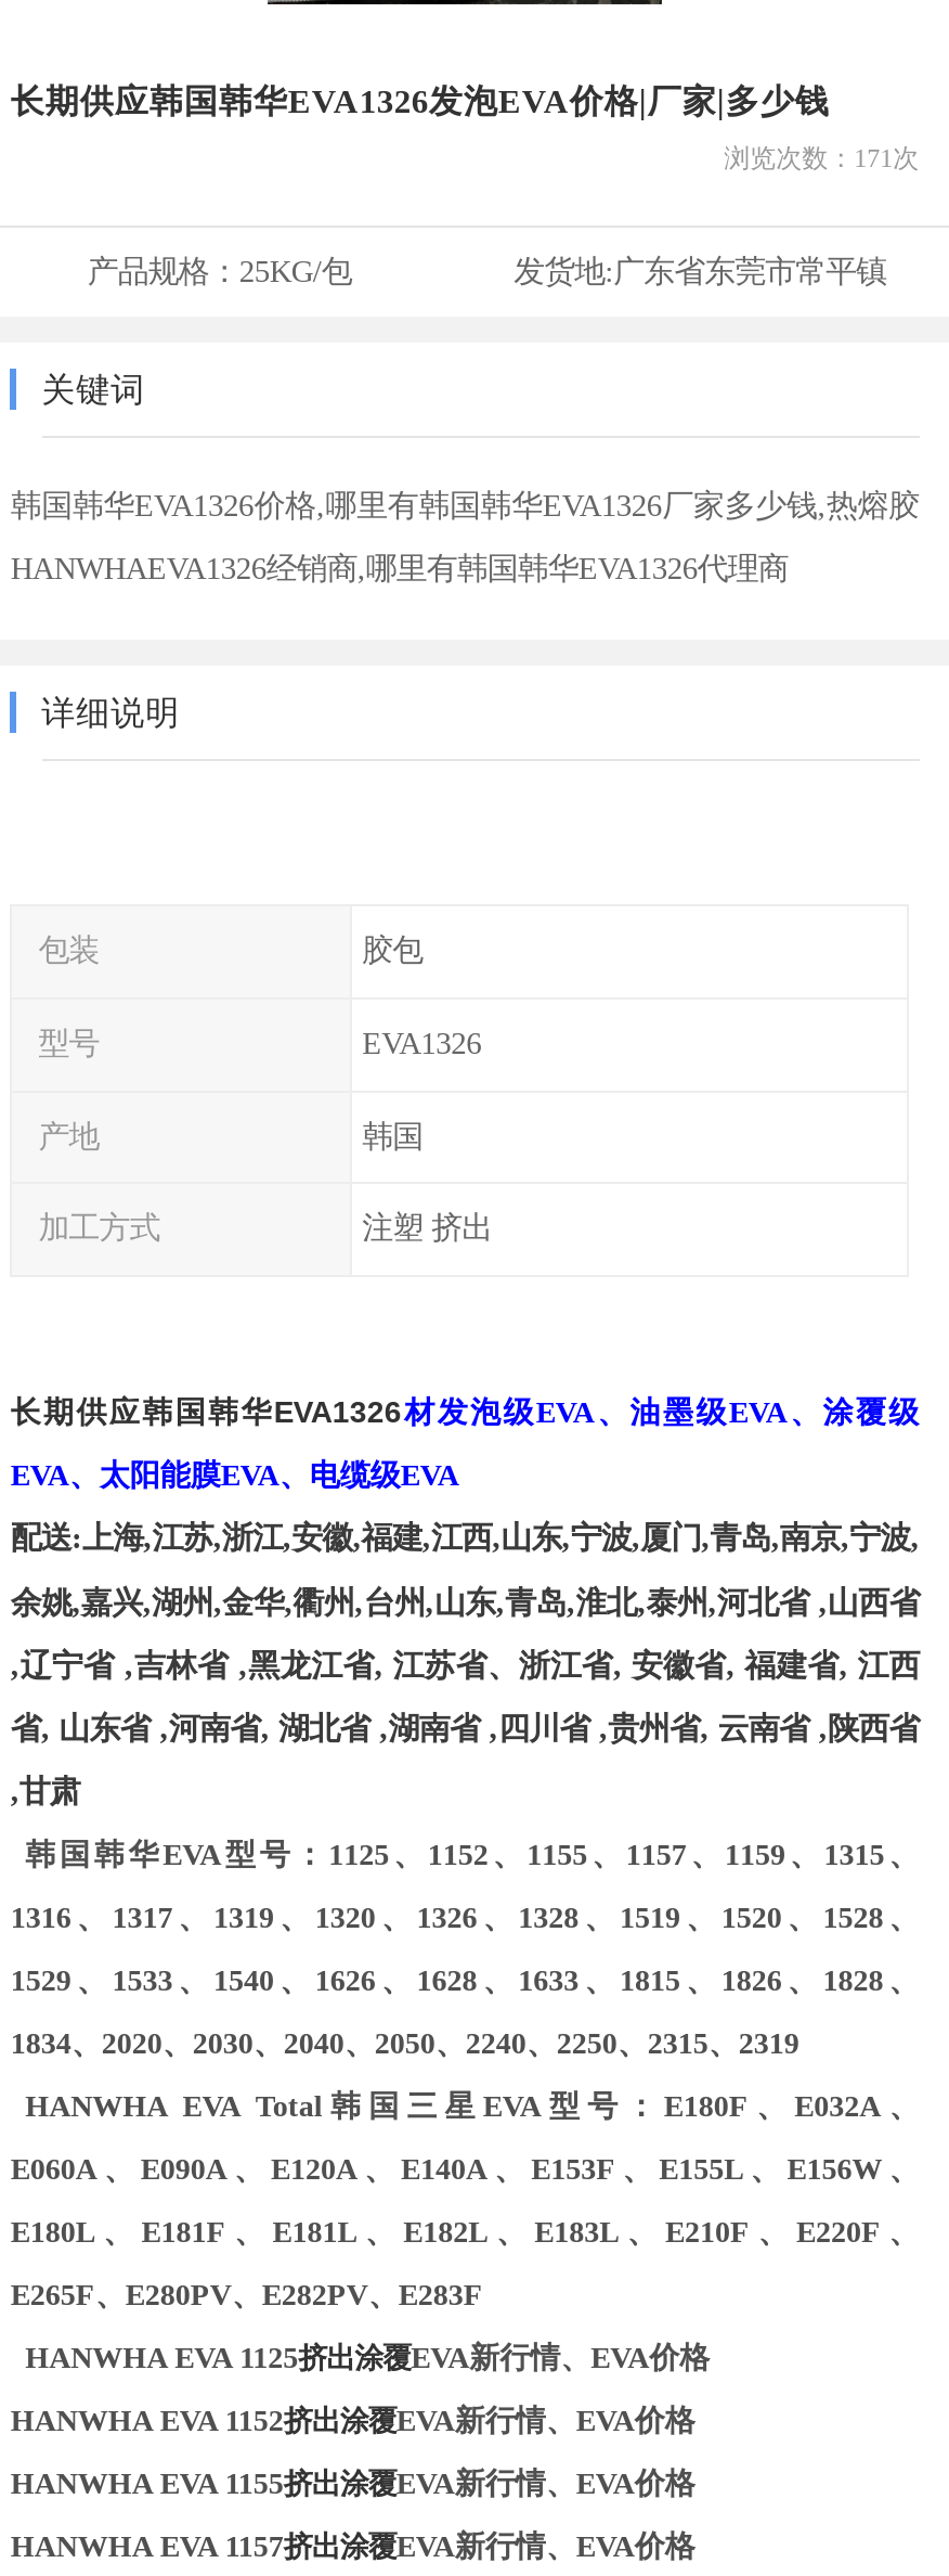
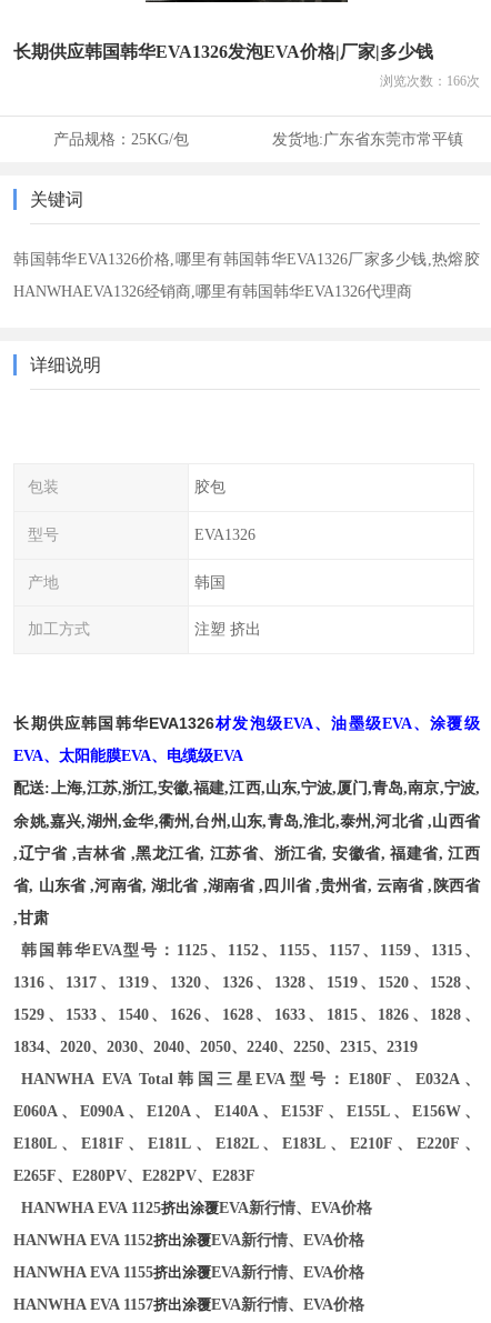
- 浏览次数：171次
+ 浏览次数：166次
